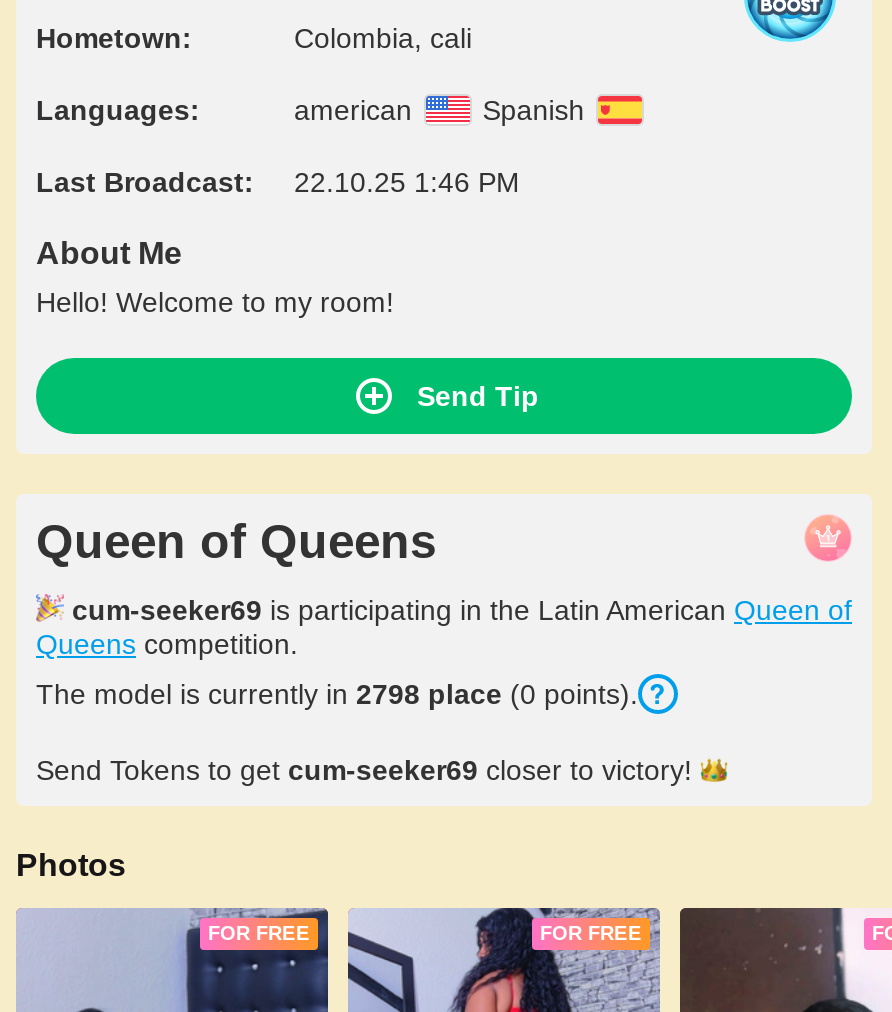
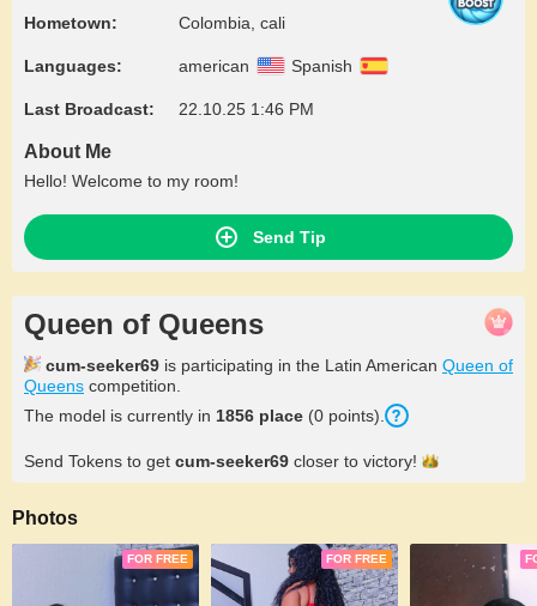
- The model is currently in 2798 place (0 points).
+ The model is currently in 1856 place (0 points).
